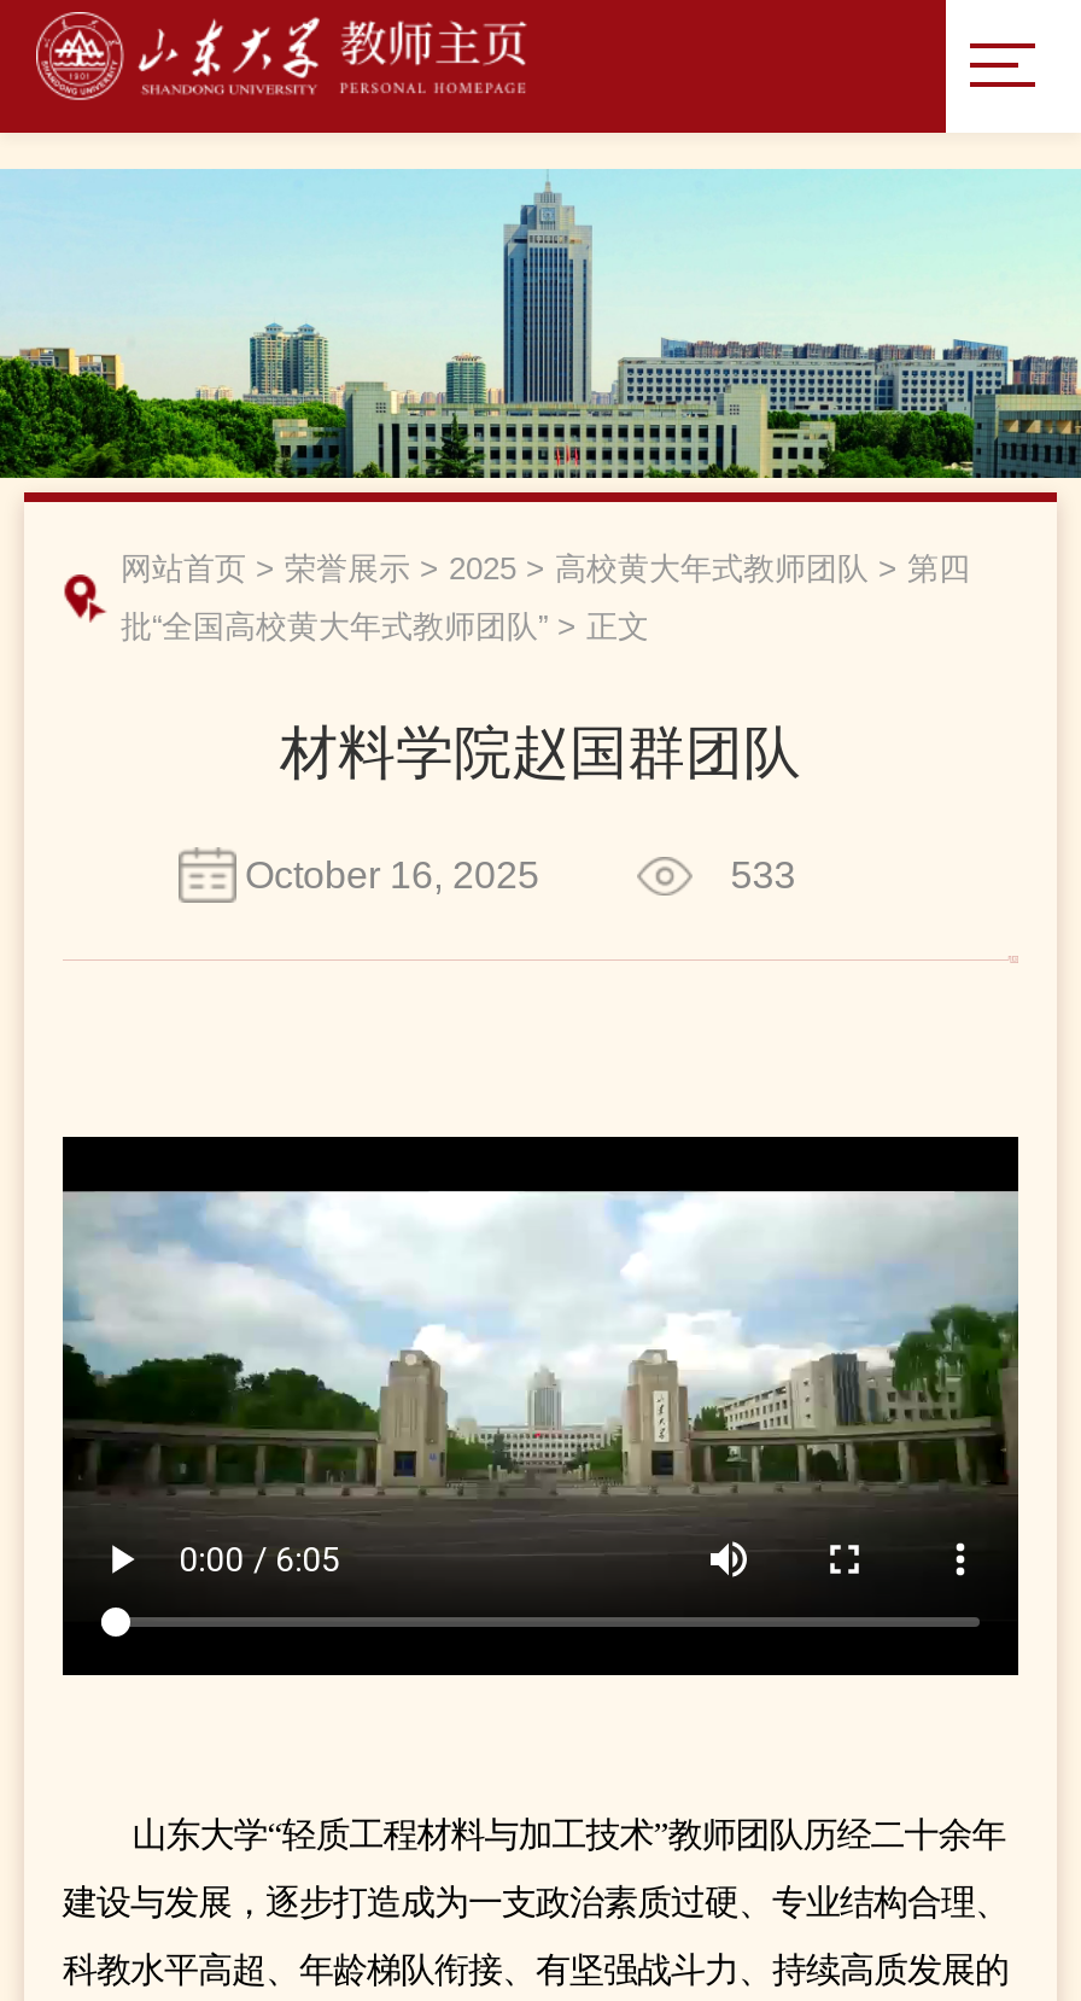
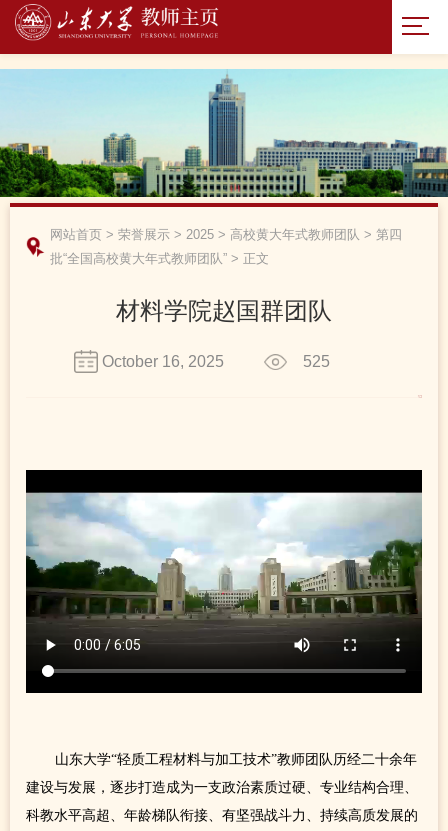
- 533
+ 525
